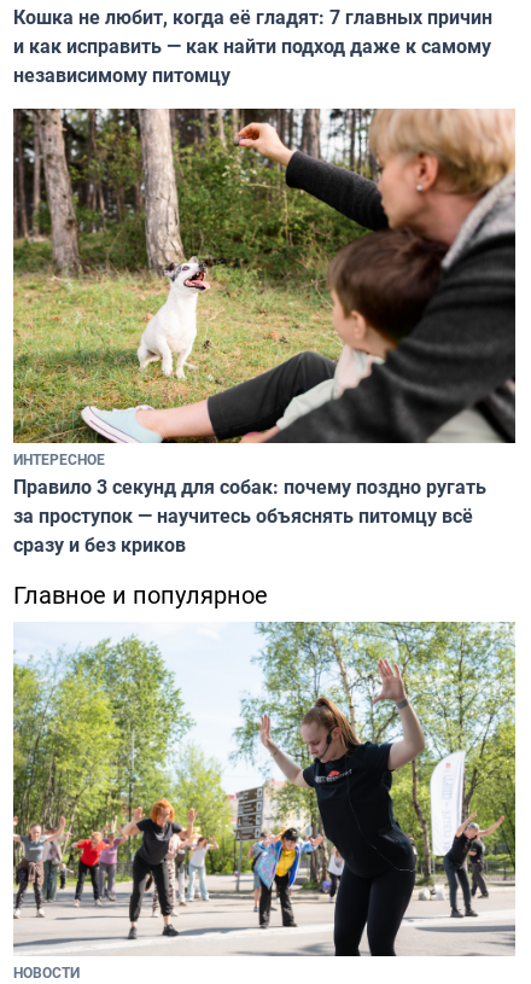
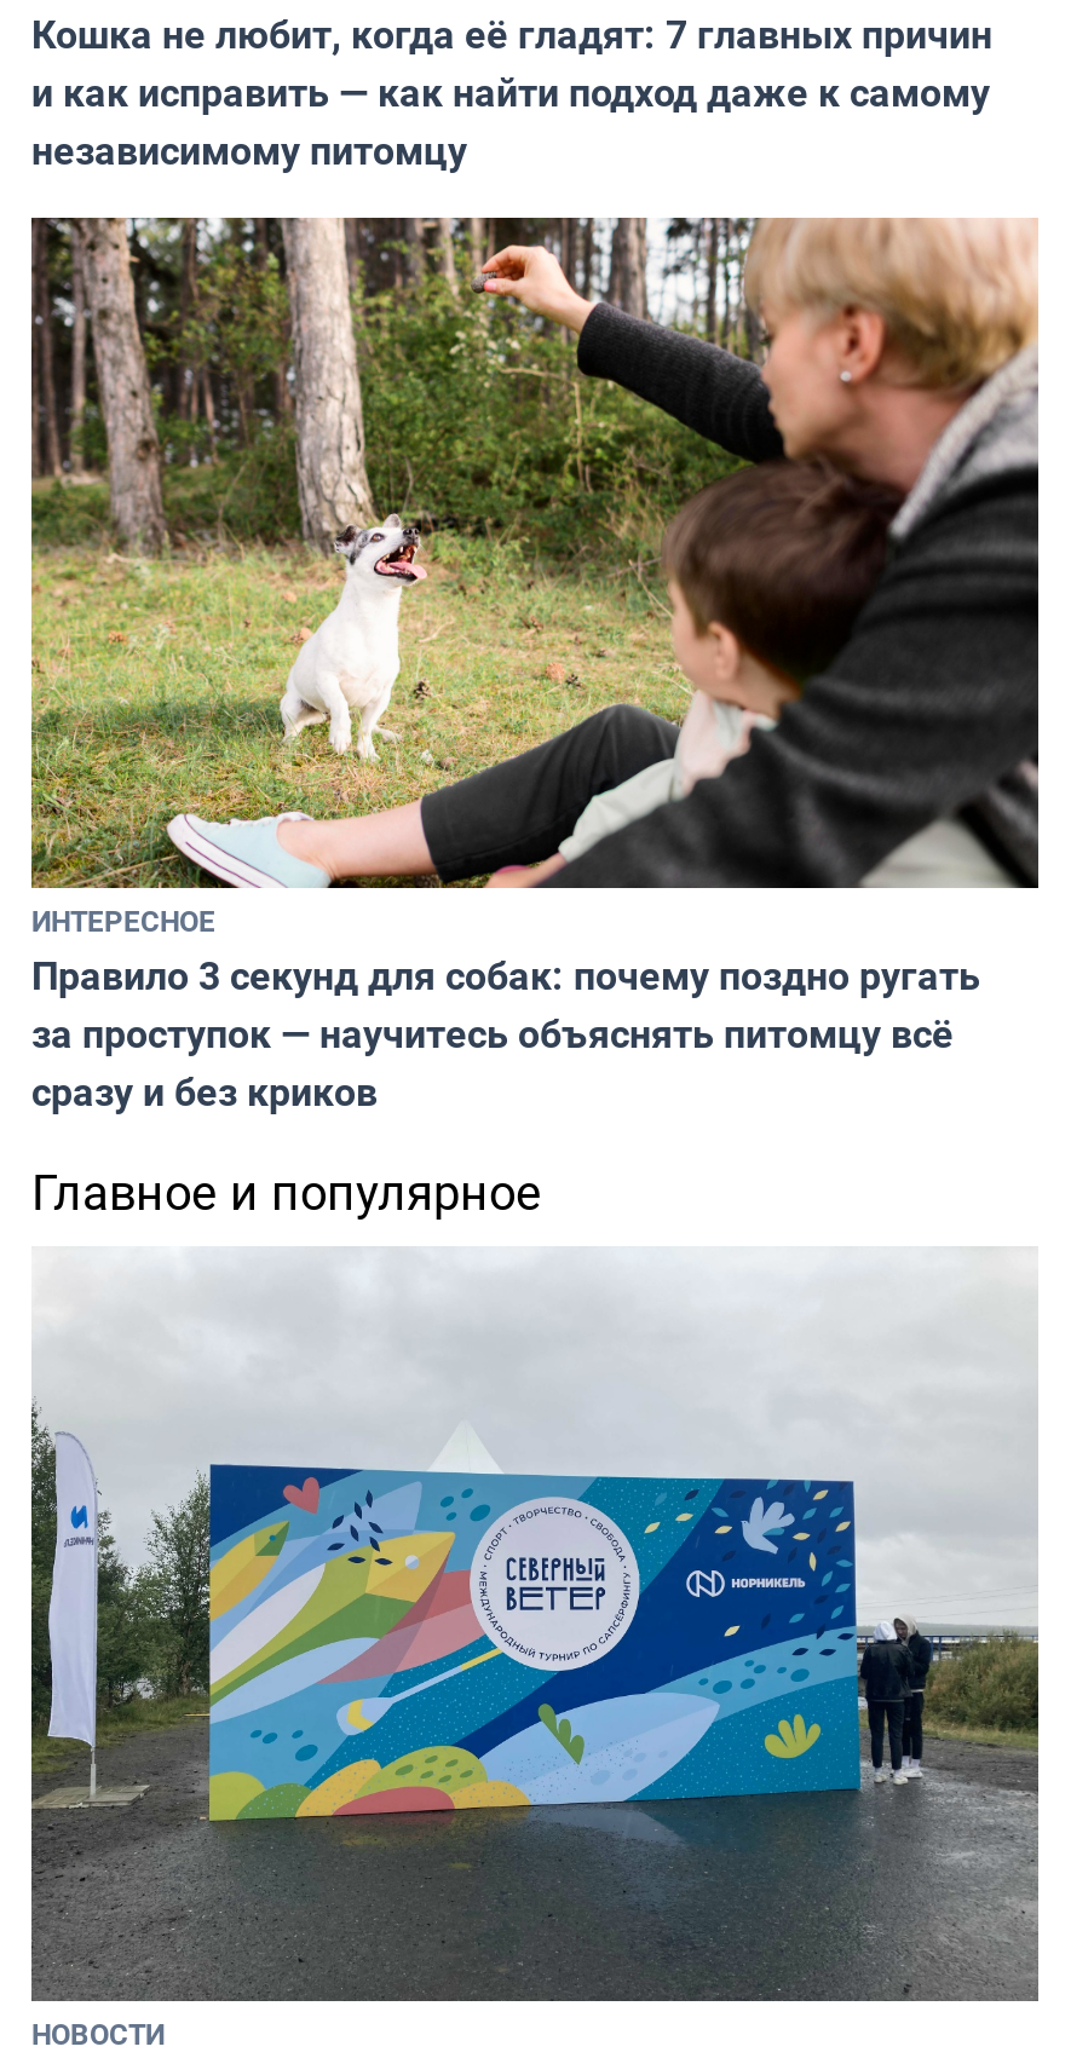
- [image]
+ [image]
